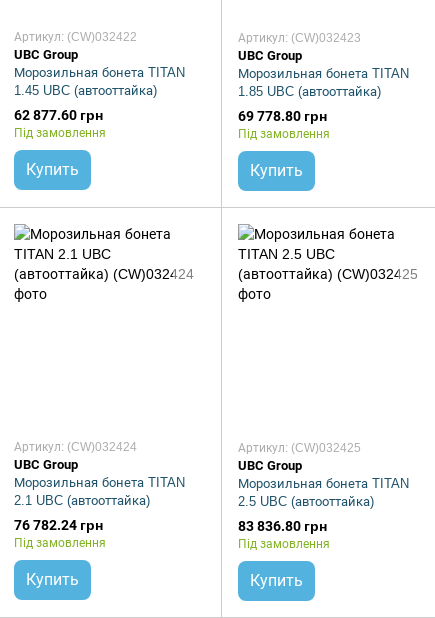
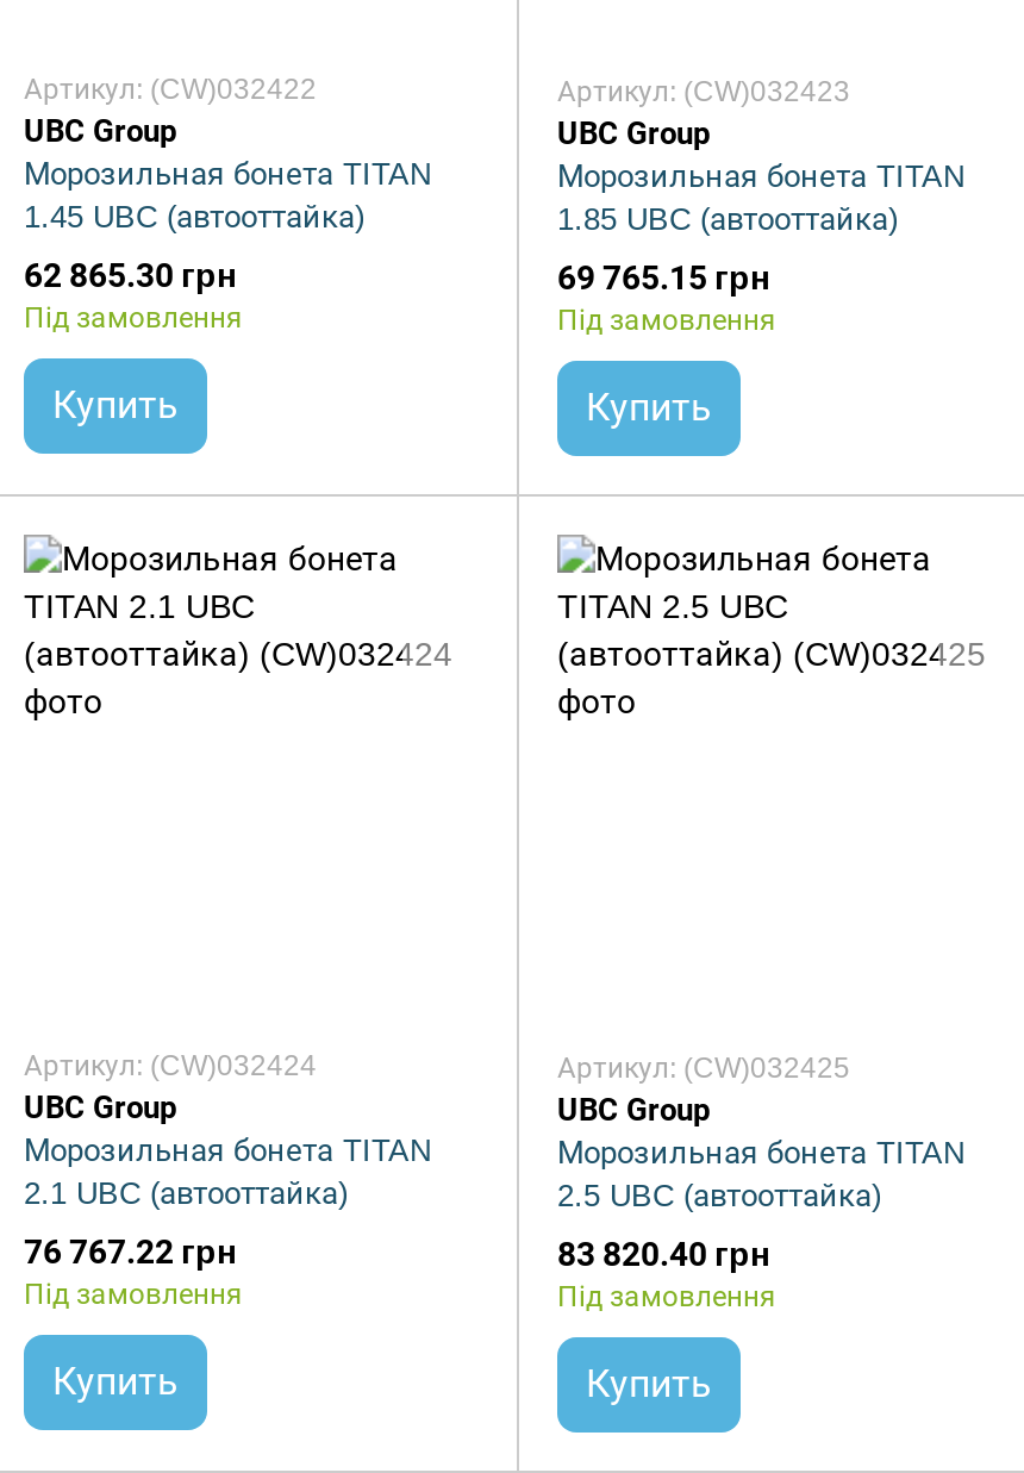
- 62 877.60 грн
+ 62 865.30 грн

- 69 778.80 грн
+ 69 765.15 грн

- 76 782.24 грн
+ 76 767.22 грн

- 83 836.80 грн
+ 83 820.40 грн
